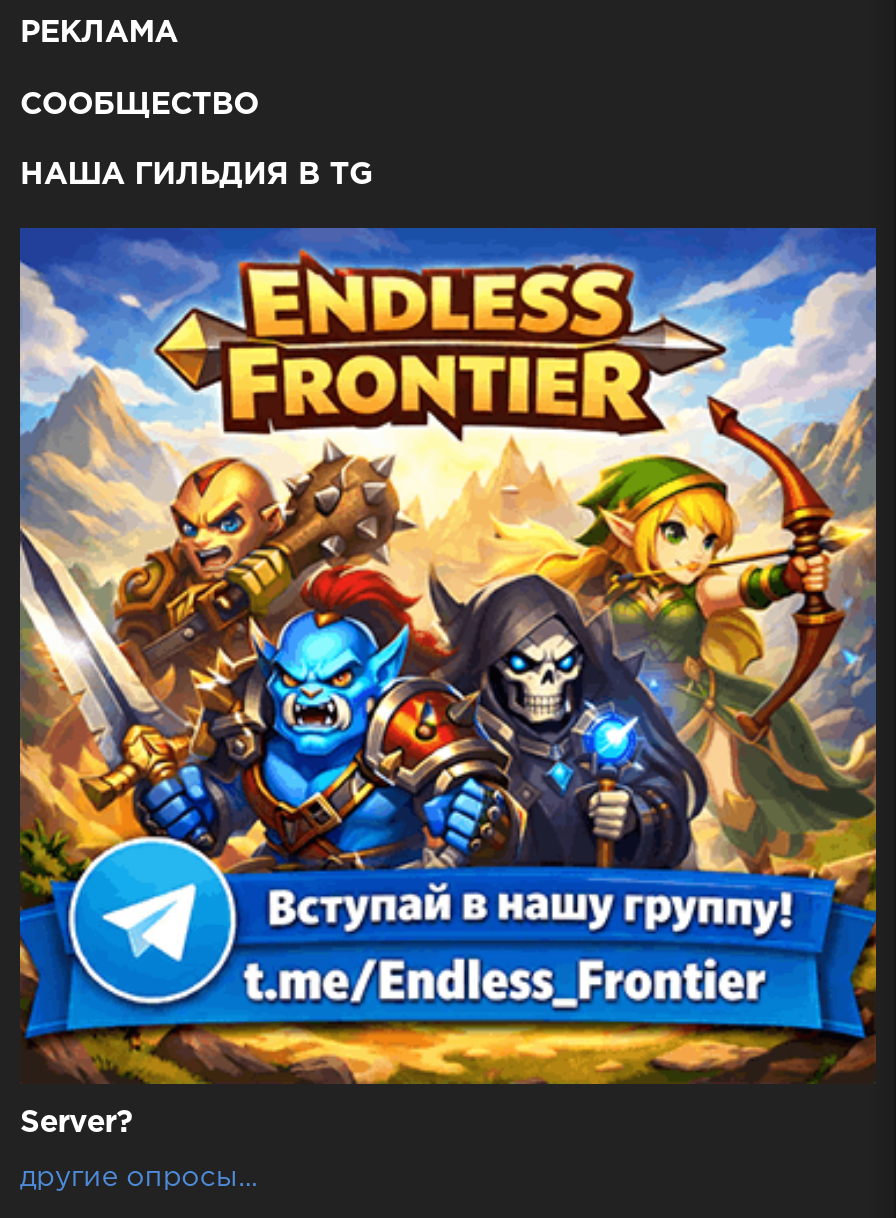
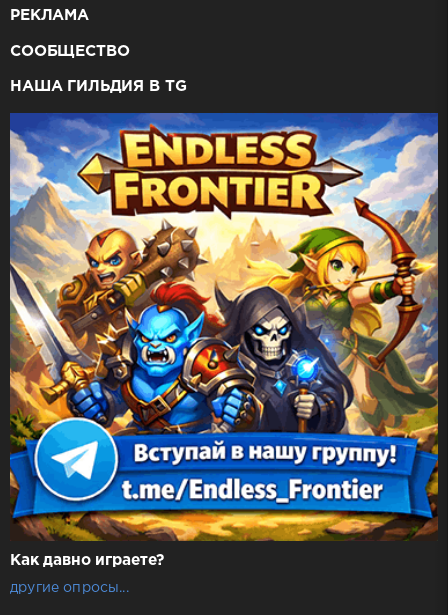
- Server?
+ Как давно играете?
